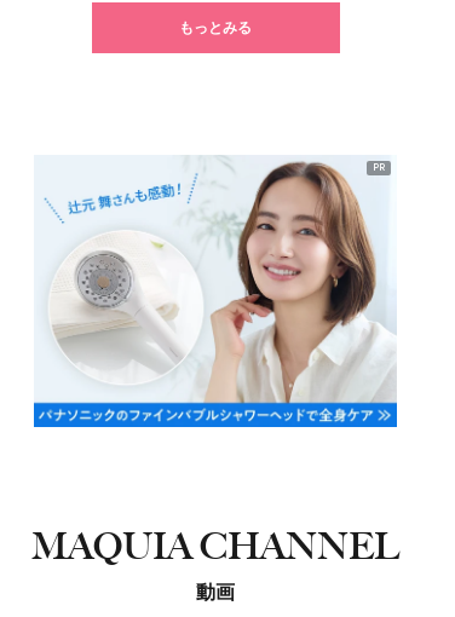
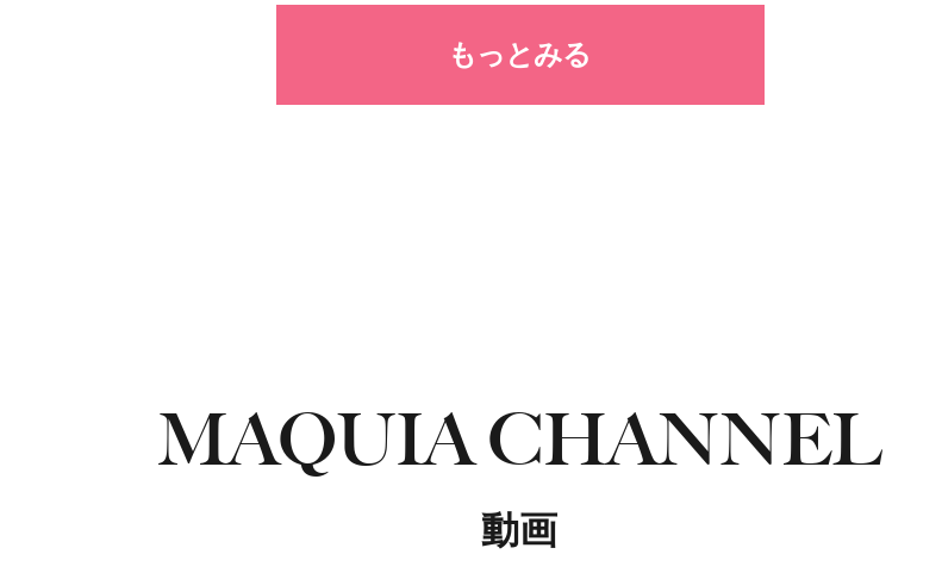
- [image]
- PR
